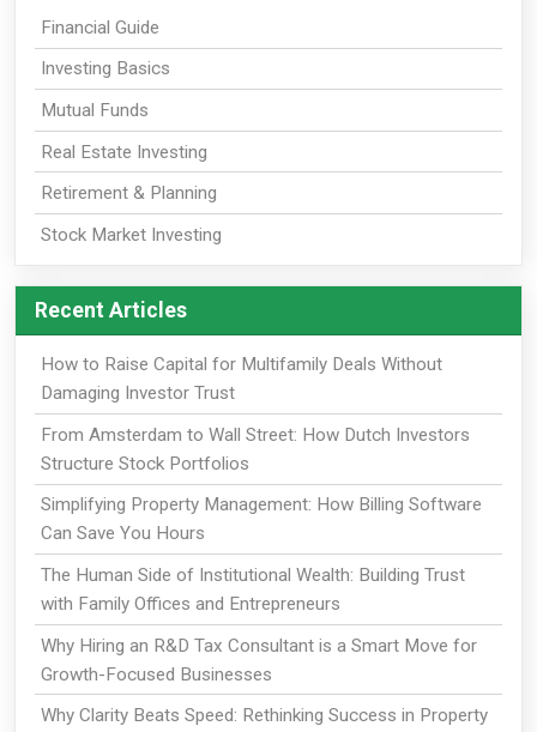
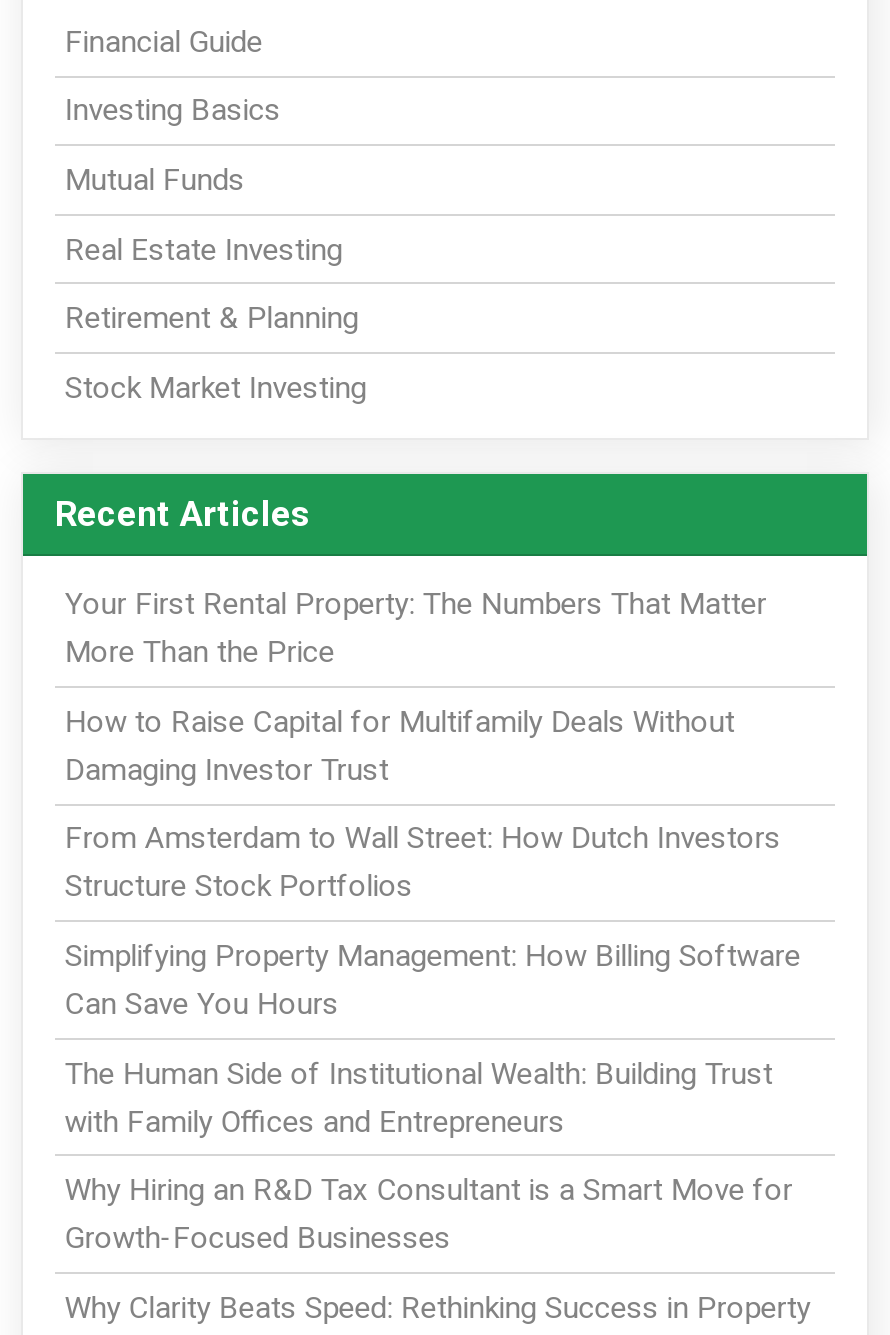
+ Your First Rental Property: The Numbers That Matter
+ More Than the Price
